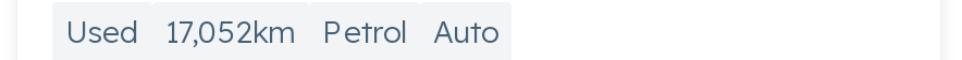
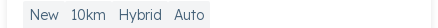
- Used
- 17,052km
- Petrol
+ New
+ 10km
+ Hybrid
